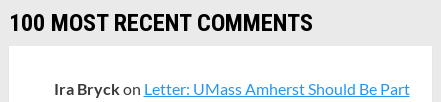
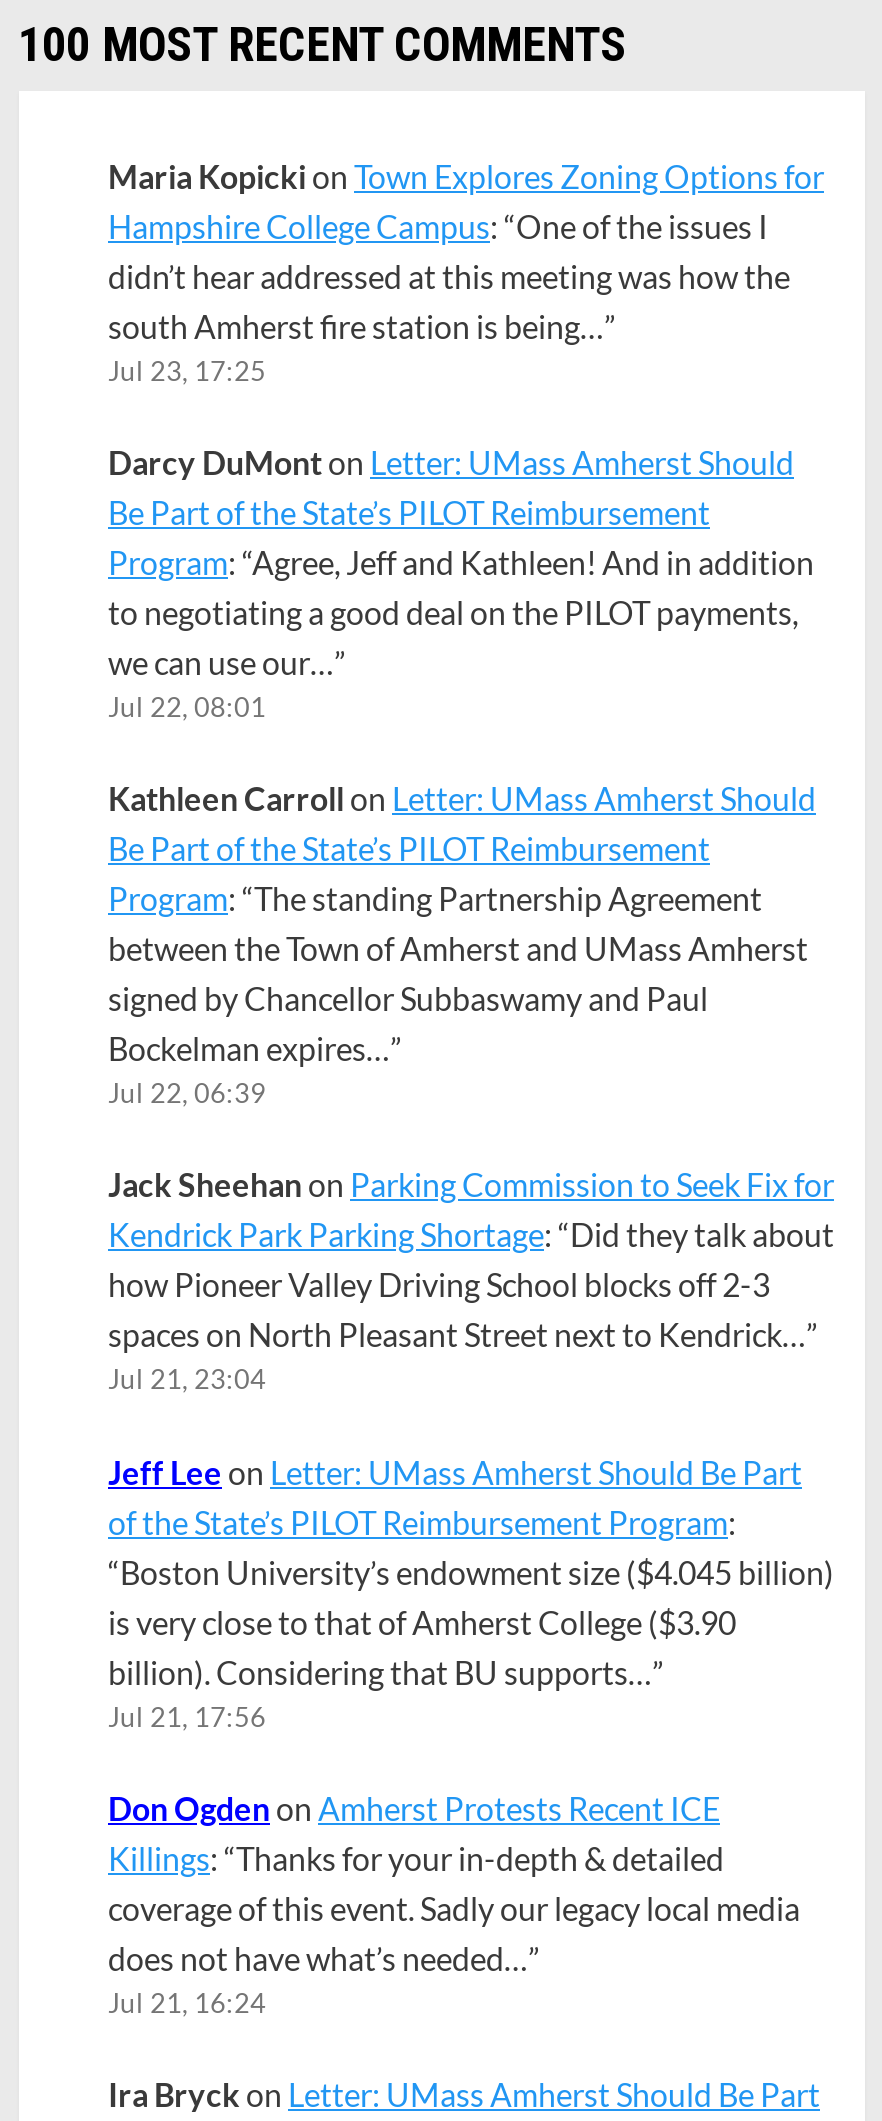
+ Maria Kopicki on Town Explores Zoning Options for
+ Hampshire College Campus: “One of the issues I
+ didn’t hear addressed at this meeting was how the
+ south Amherst fire station is being…”
+ Jul 23, 17:25
+ Darcy DuMont on Letter: UMass Amherst Should
+ Be Part of the State’s PILOT Reimbursement
+ Program: “Agree, Jeff and Kathleen! And in addition
+ to negotiating a good deal on the PILOT payments,
+ we can use our…”
+ Jul 22, 08:01
+ Kathleen Carroll on Letter: UMass Amherst Should
+ Be Part of the State’s PILOT Reimbursement
+ Program: “The standing Partnership Agreement
+ between the Town of Amherst and UMass Amherst
+ signed by Chancellor Subbaswamy and Paul
+ Bockelman expires…”
+ Jul 22, 06:39
+ Jack Sheehan on Parking Commission to Seek Fix for
+ Kendrick Park Parking Shortage: “Did they talk about
+ how Pioneer Valley Driving School blocks off 2-3
+ spaces on North Pleasant Street next to Kendrick…”
+ Jul 21, 23:04
+ Jeff Lee on Letter: UMass Amherst Should Be Part
+ of the State’s PILOT Reimbursement Program:
+ “Boston University’s endowment size ($4.045 billion)
+ is very close to that of Amherst College ($3.90
+ billion). Considering that BU supports…”
+ Jul 21, 17:56
+ Don Ogden on Amherst Protests Recent ICE
+ Killings: “Thanks for your in-depth & detailed
+ coverage of this event. Sadly our legacy local media
+ does not have what’s needed…”
+ Jul 21, 16:24
